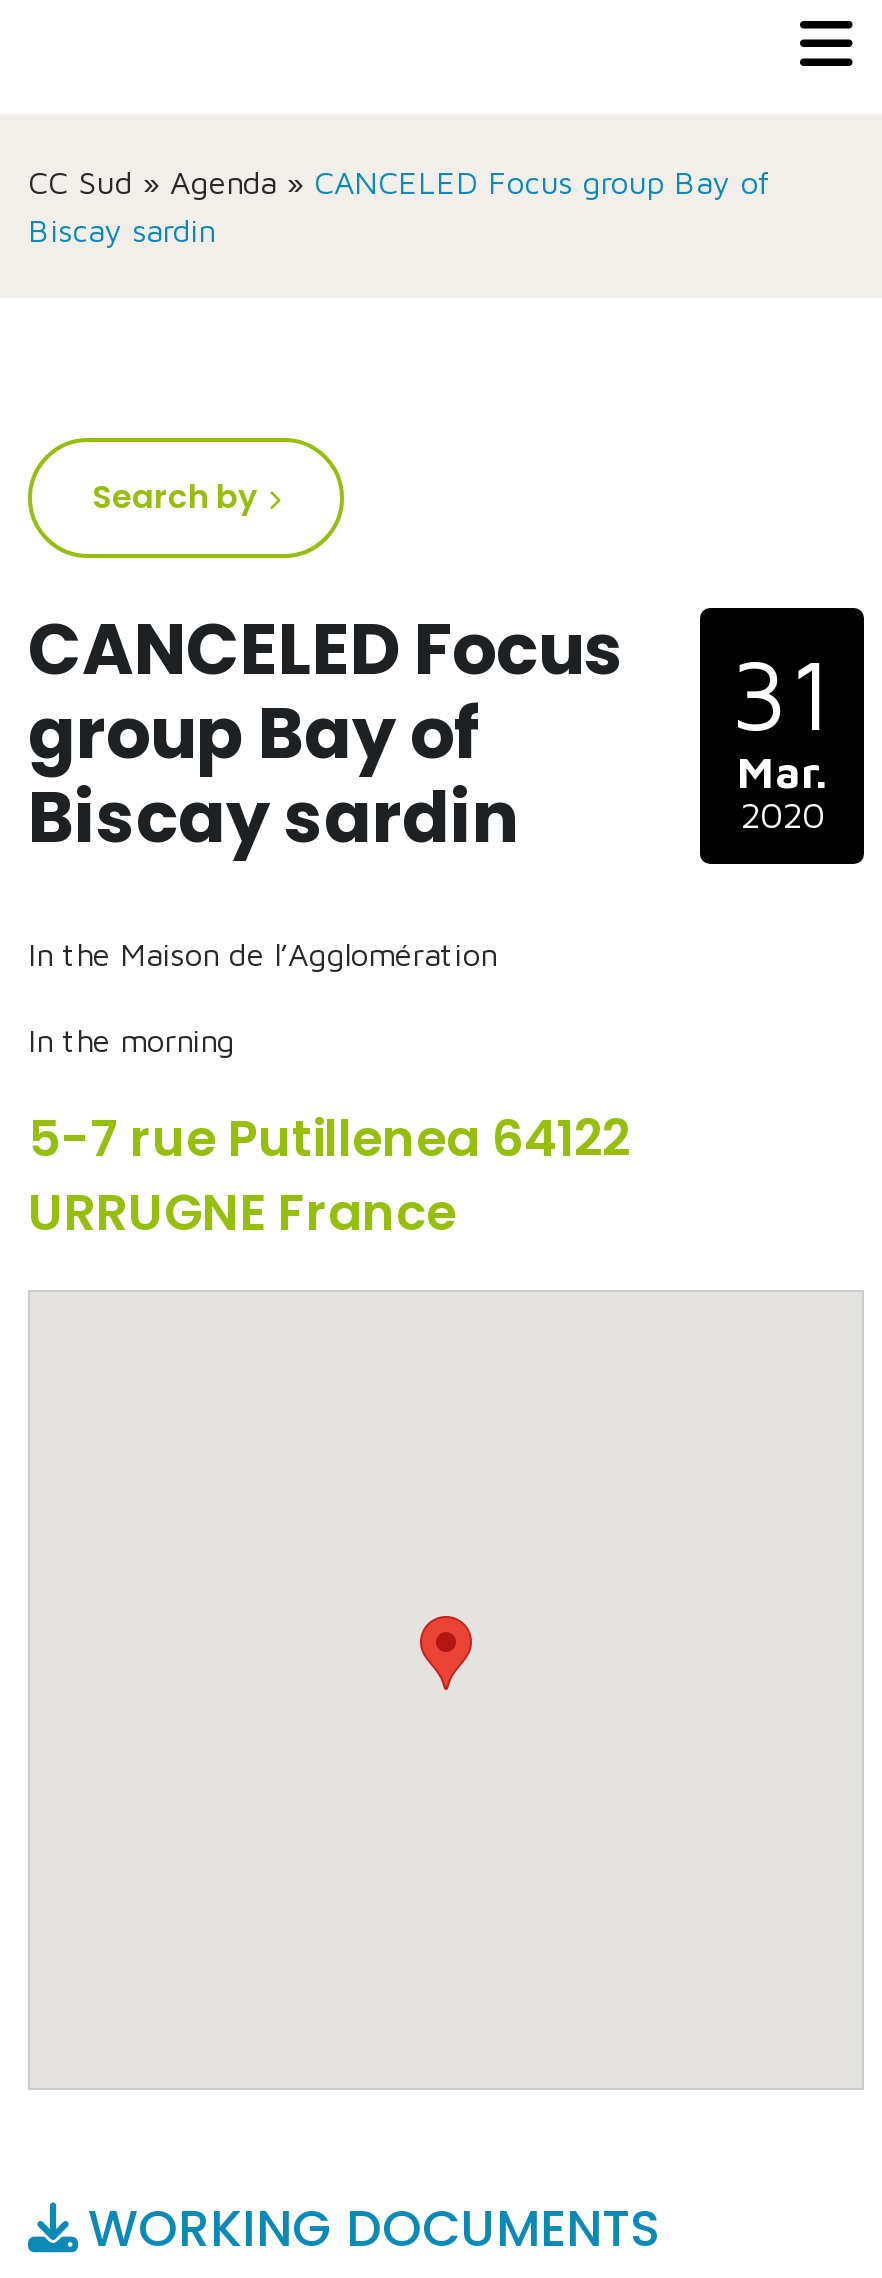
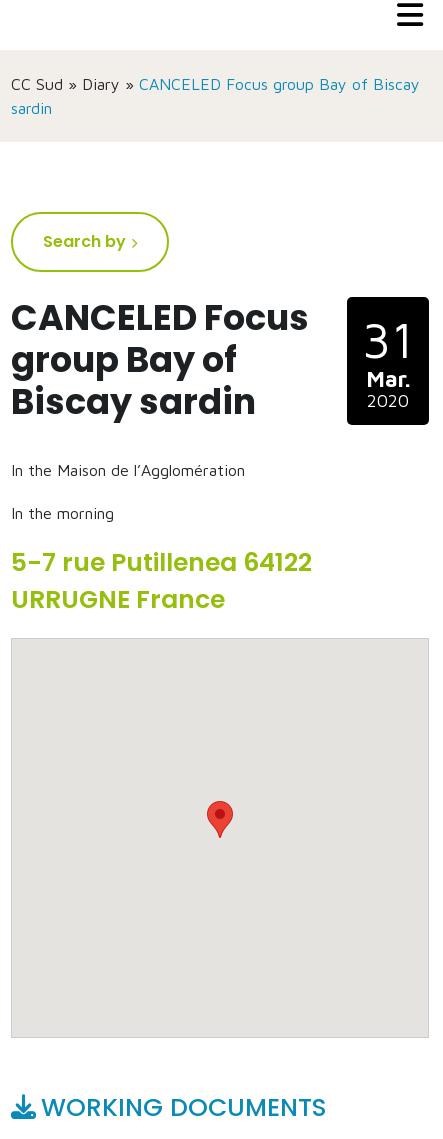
- CC Sud» Agenda» CANCELED Focus group Bay of
- Biscay sardin
+ CC Sud» Diary» CANCELED Focus group Bay of Biscay
+ sardin
